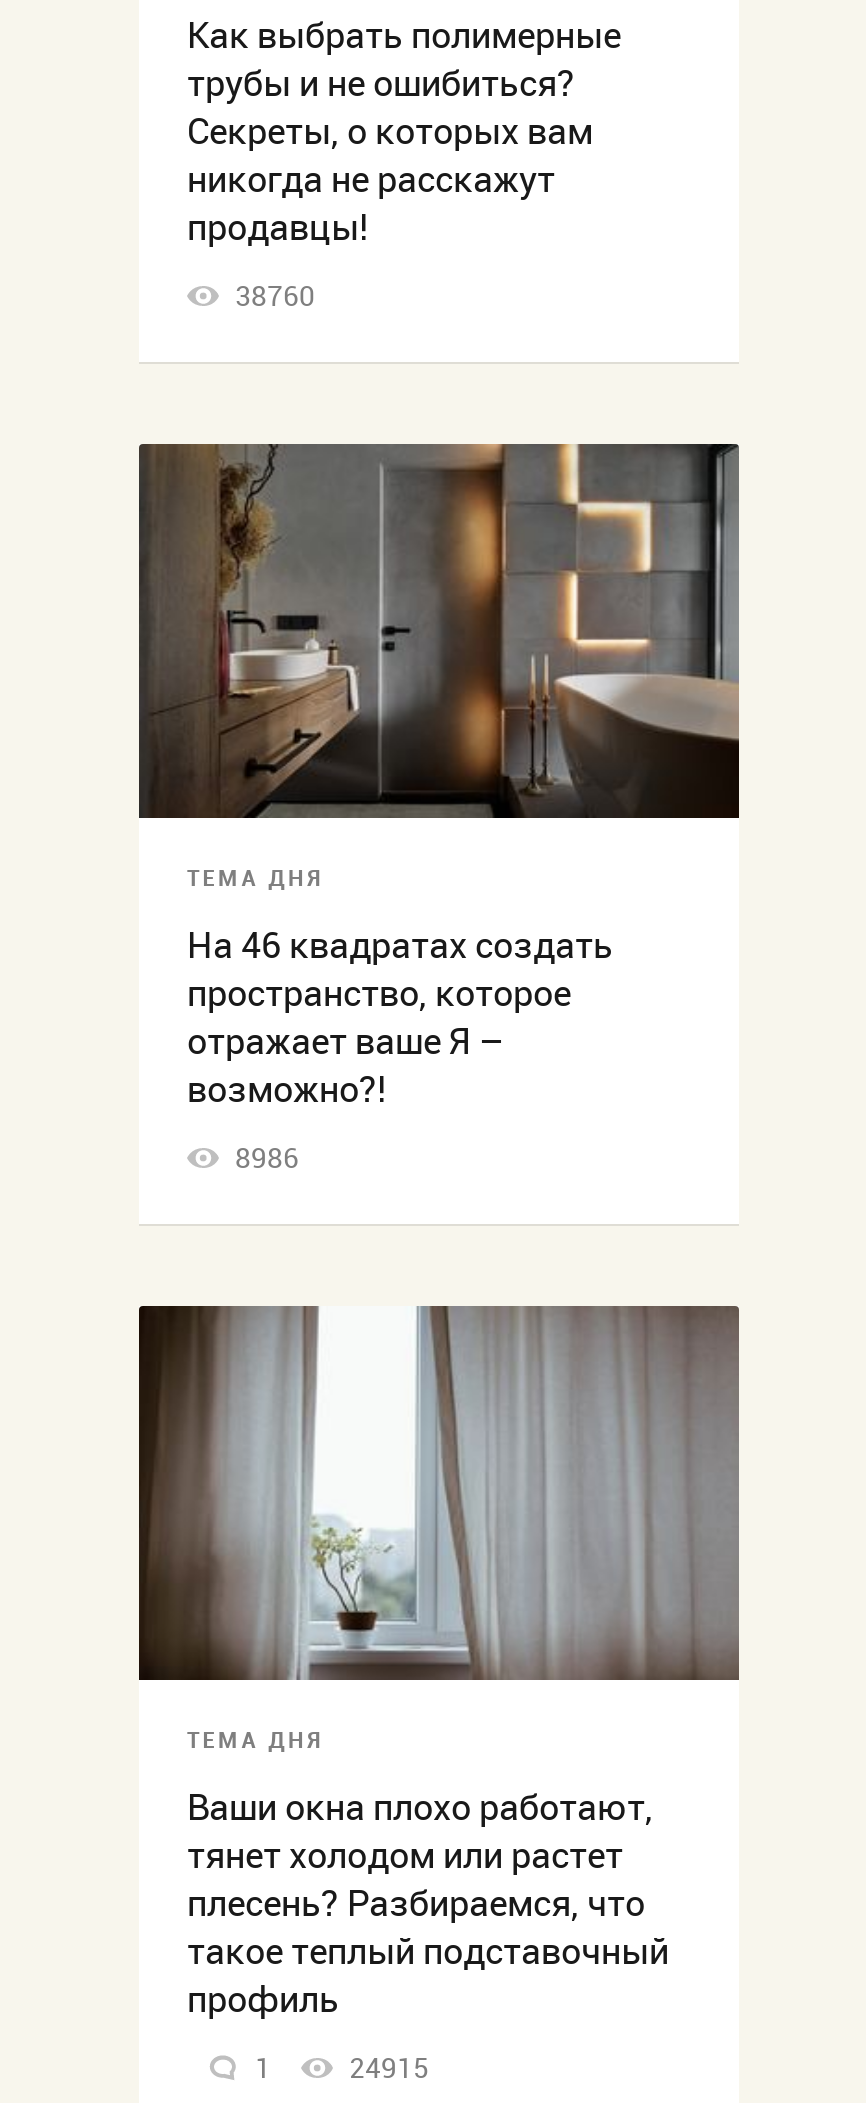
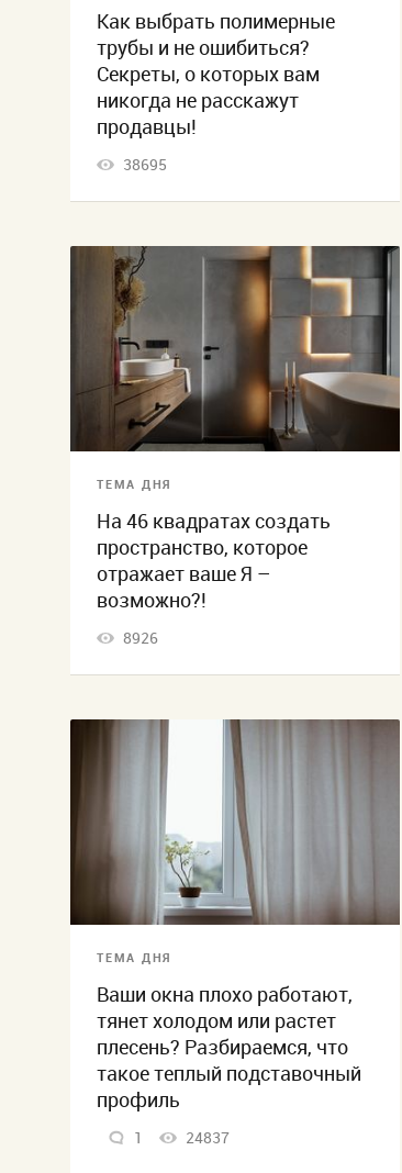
- 38760
+ 38695

- 8986
+ 8926

- 24915
+ 24837
